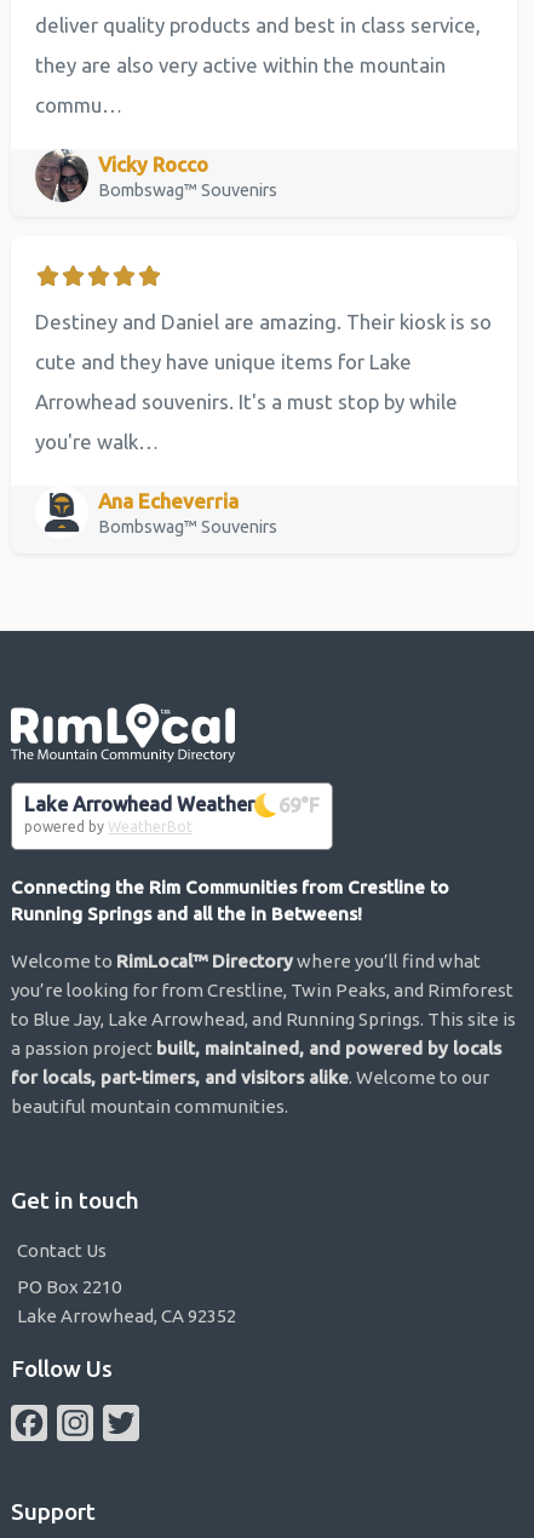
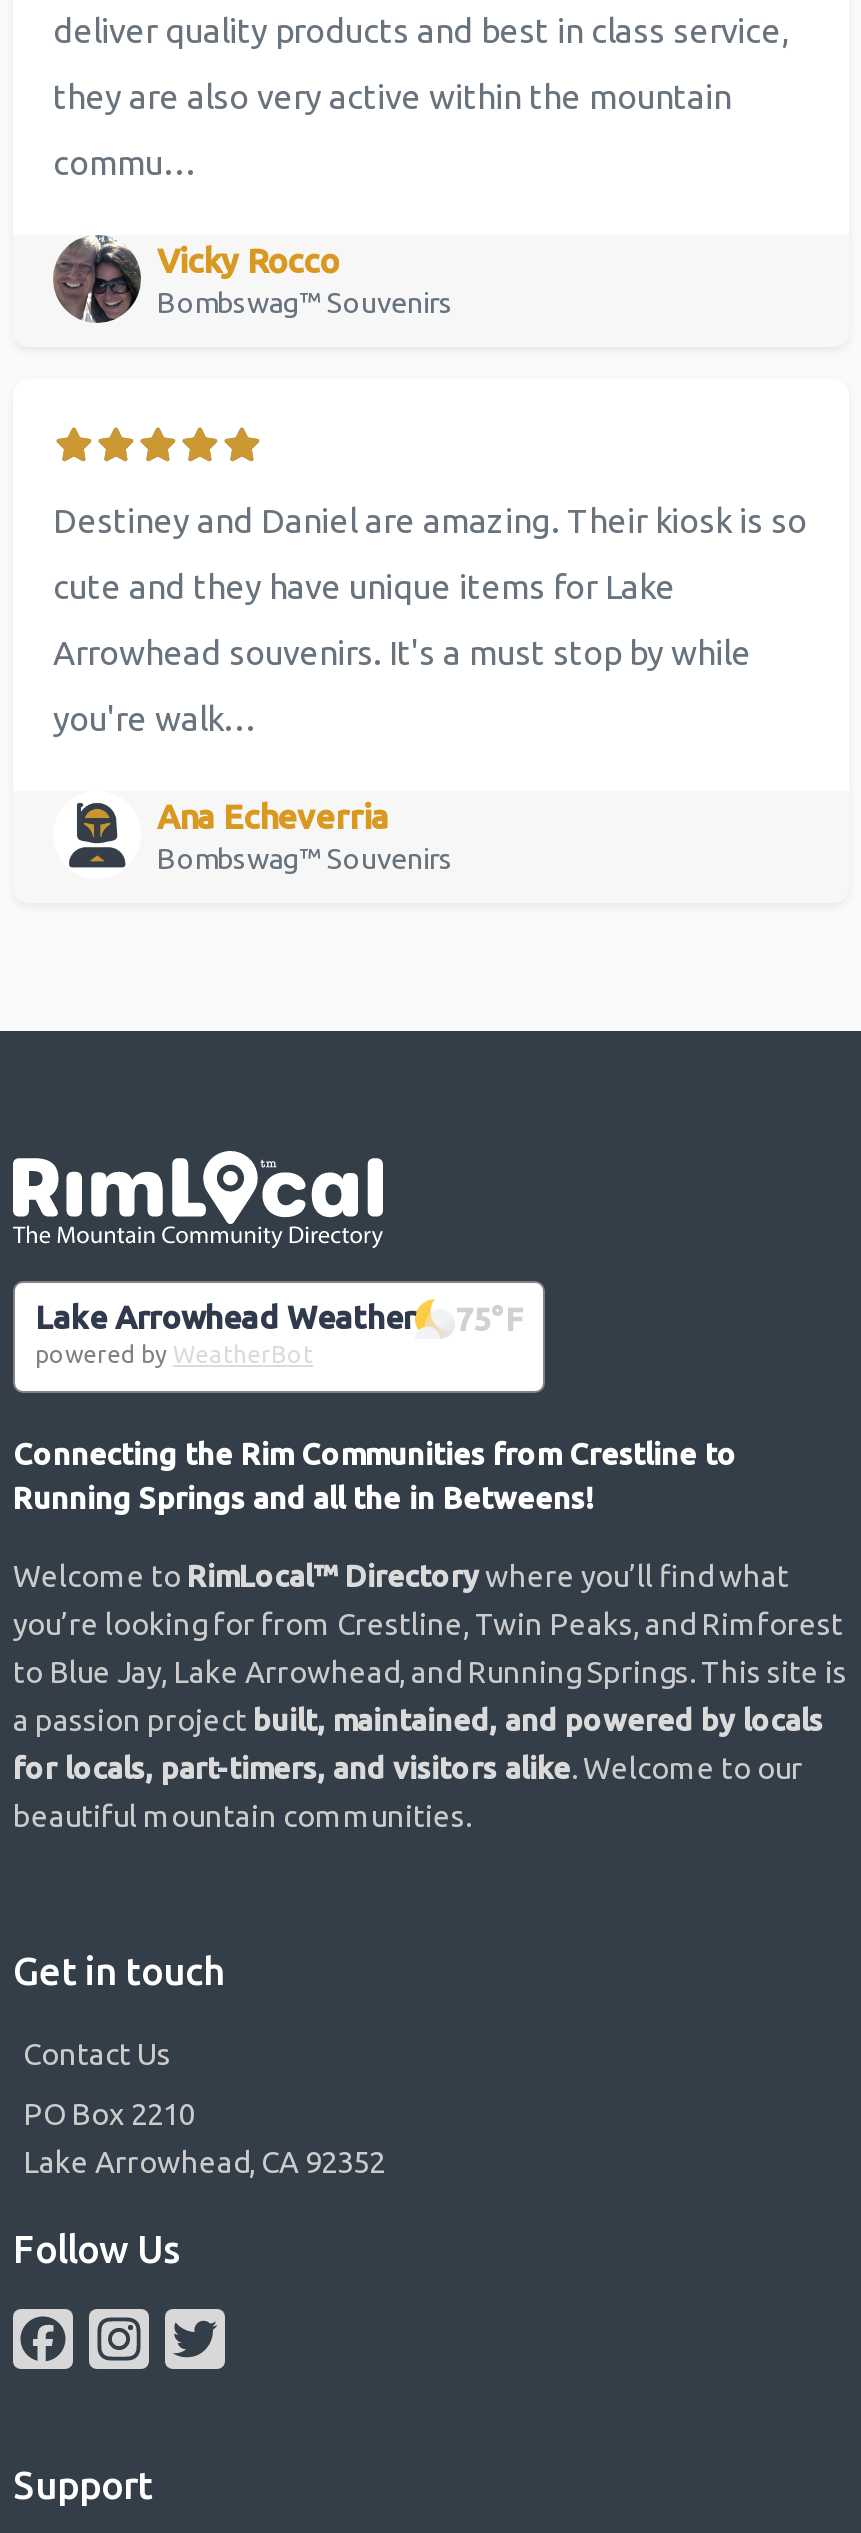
- Lake Arrowhead Weather 69°F
+ Lake Arrowhead Weather 75°F
